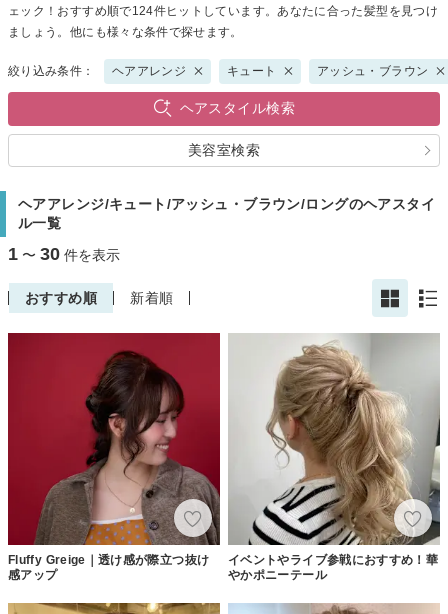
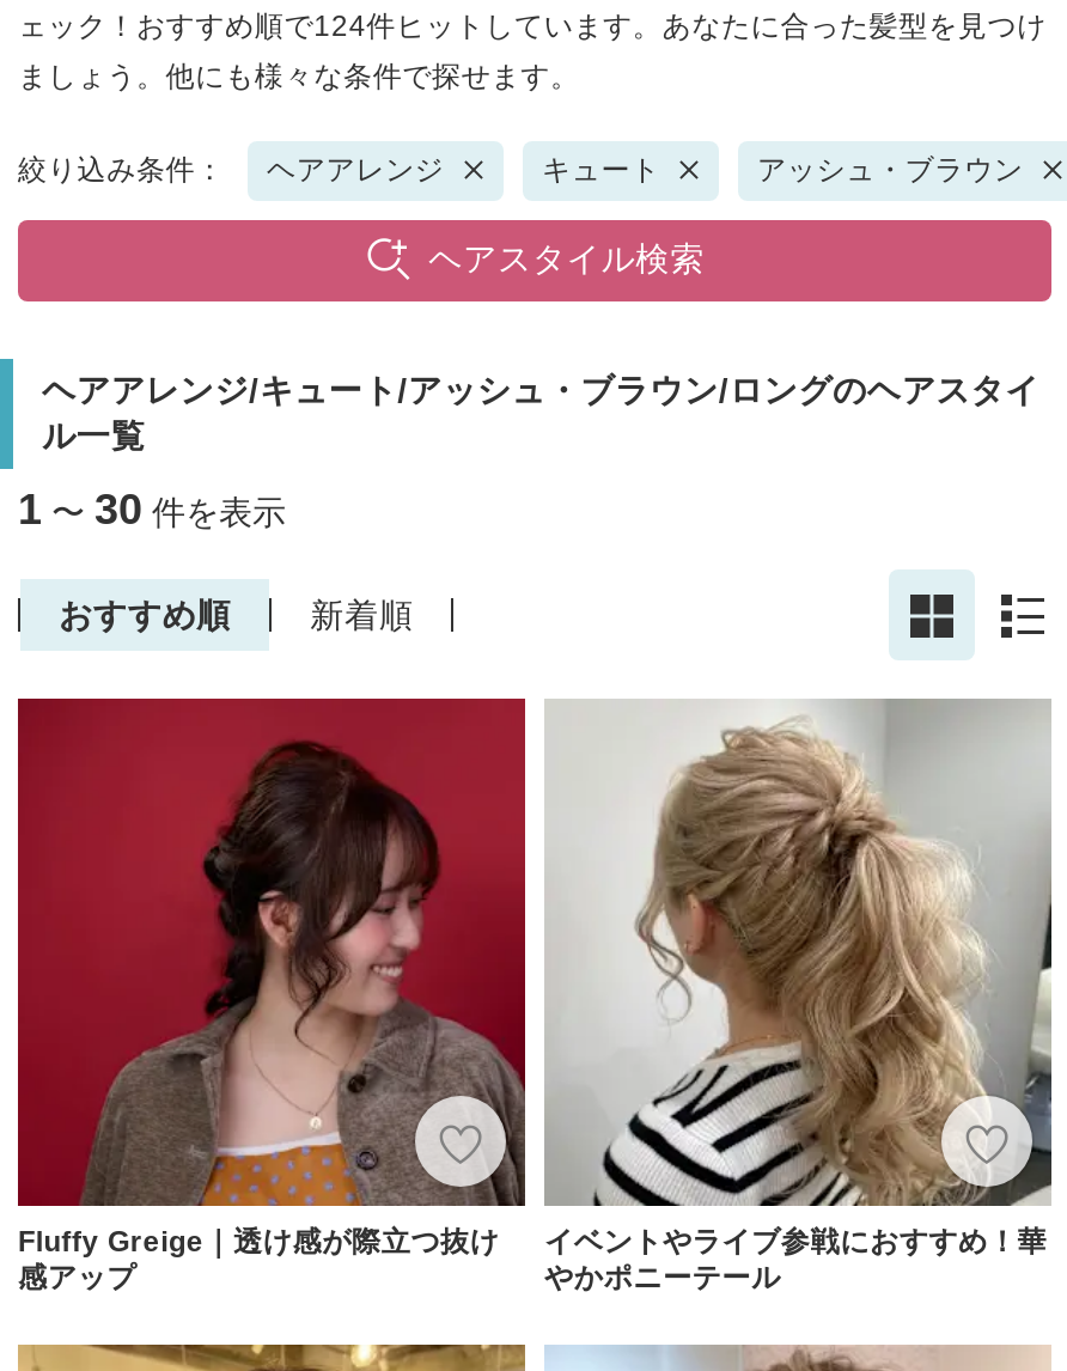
- 美容室検索
